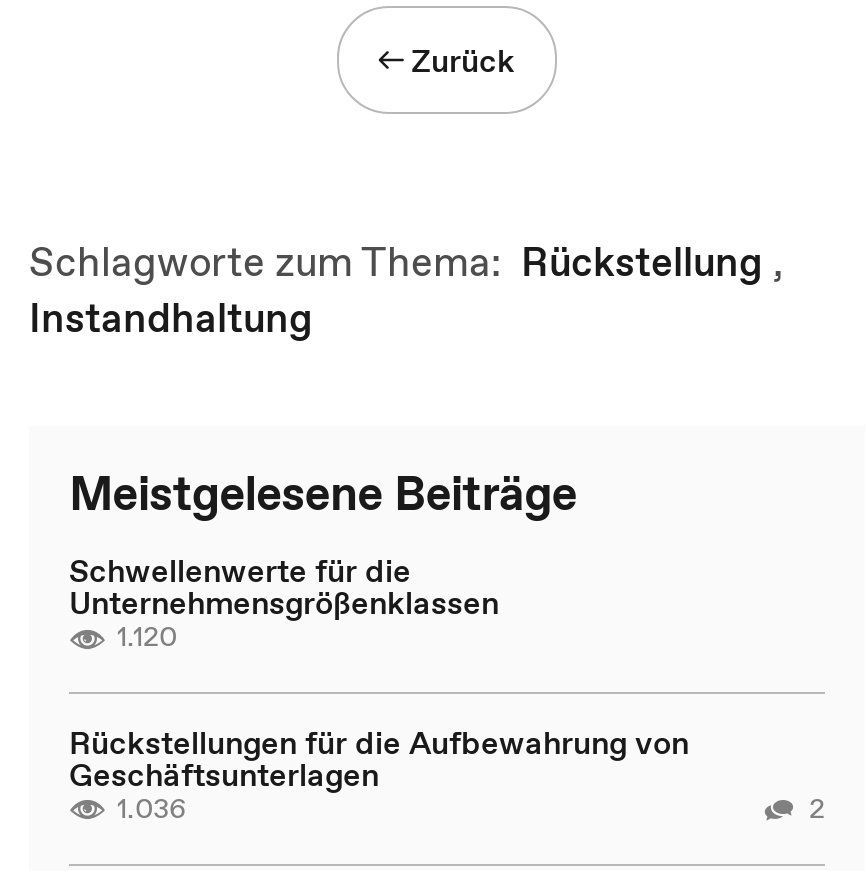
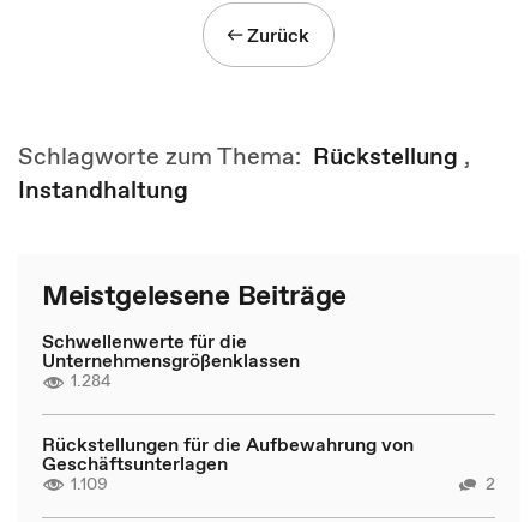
- 1.120
+ 1.284

- 1.036
+ 1.109
